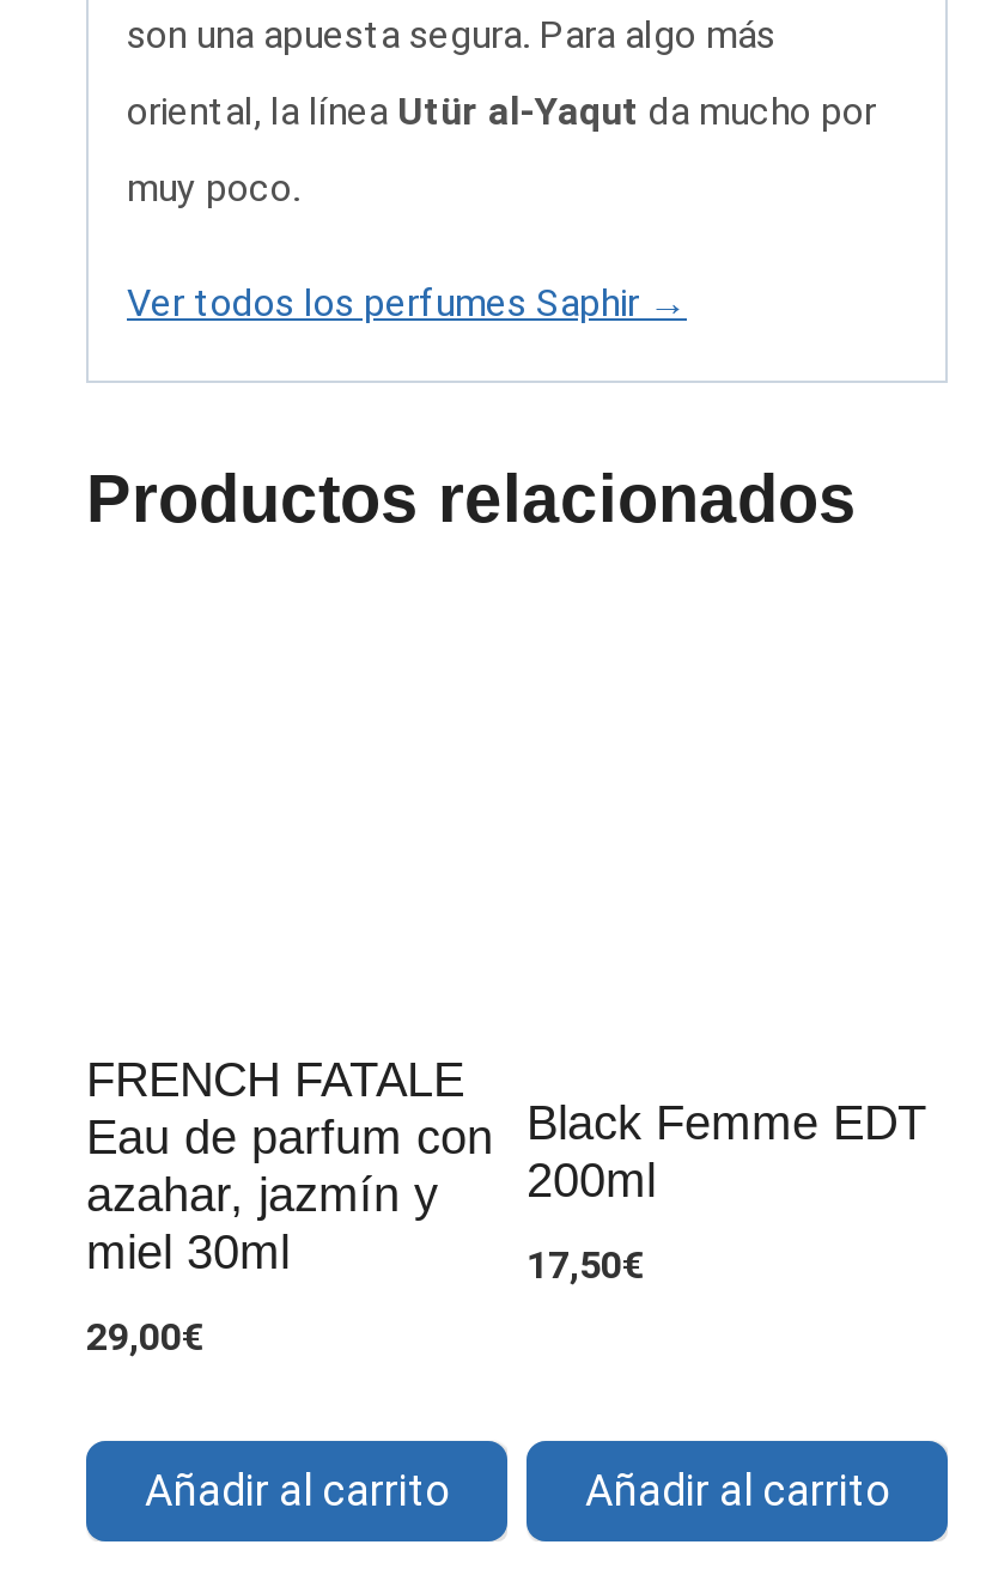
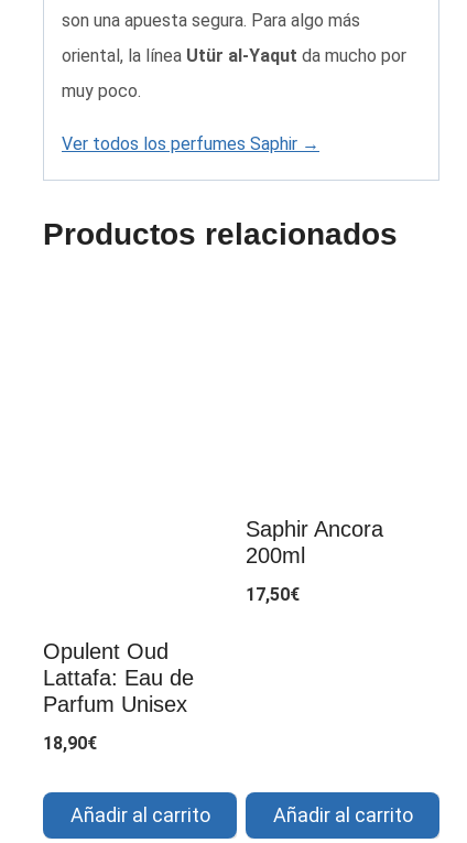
- FRENCH FATALE
- Eau de parfum con
- azahar, jazmín y
- miel 30ml
+ Opulent Oud
+ Lattafa: Eau de
+ Parfum Unisex

- Black Femme EDT
+ Saphir Ancora

- 29,00€
+ 18,90€
